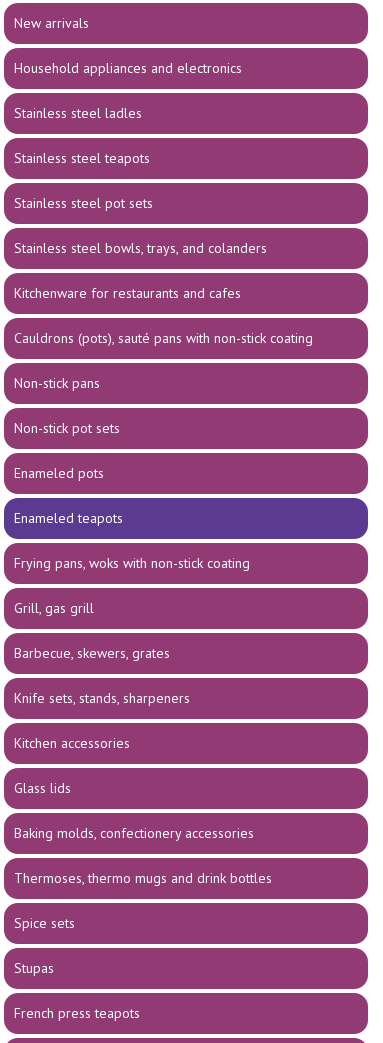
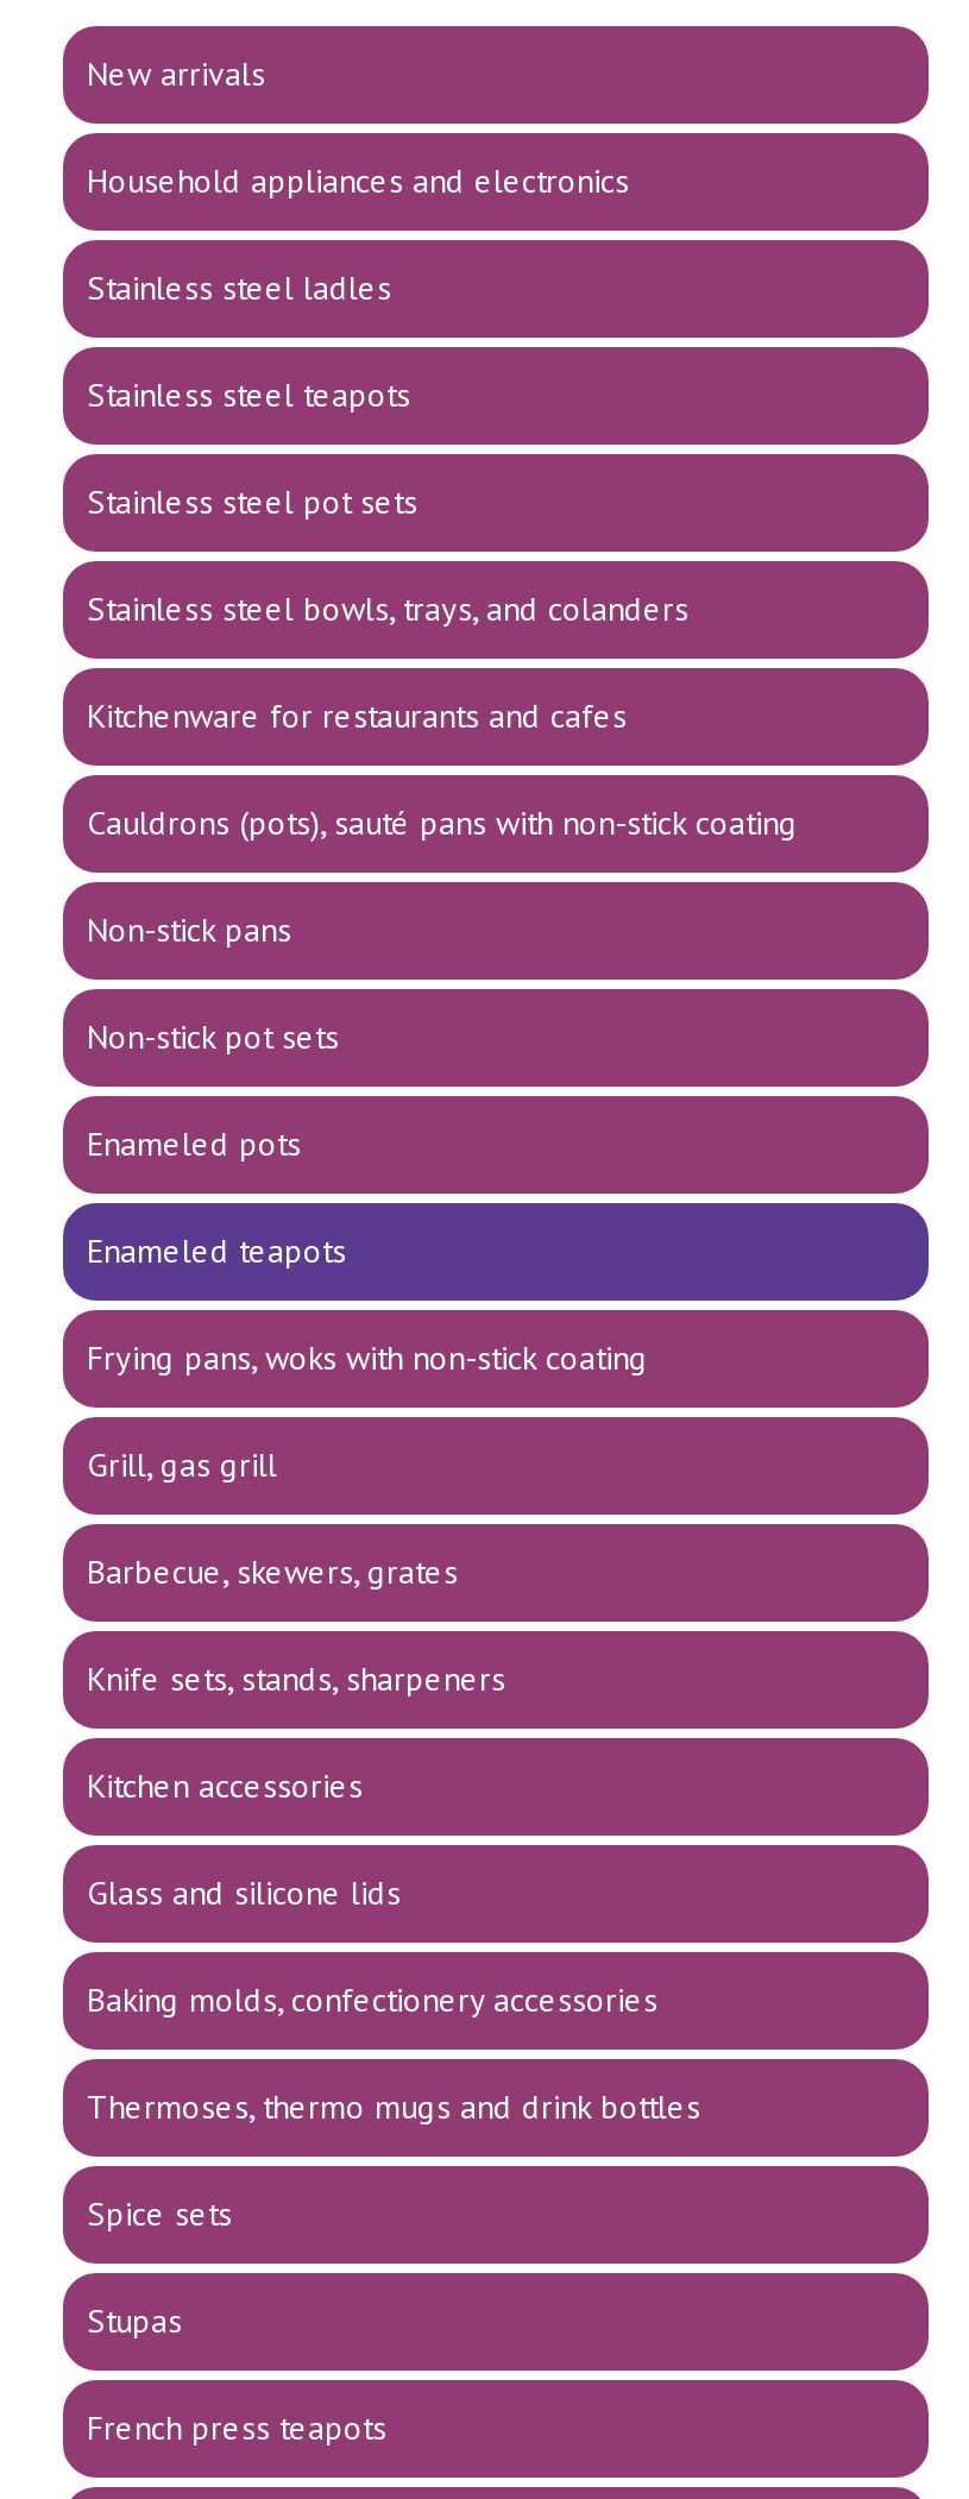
- Glass lids
+ Glass and silicone lids
